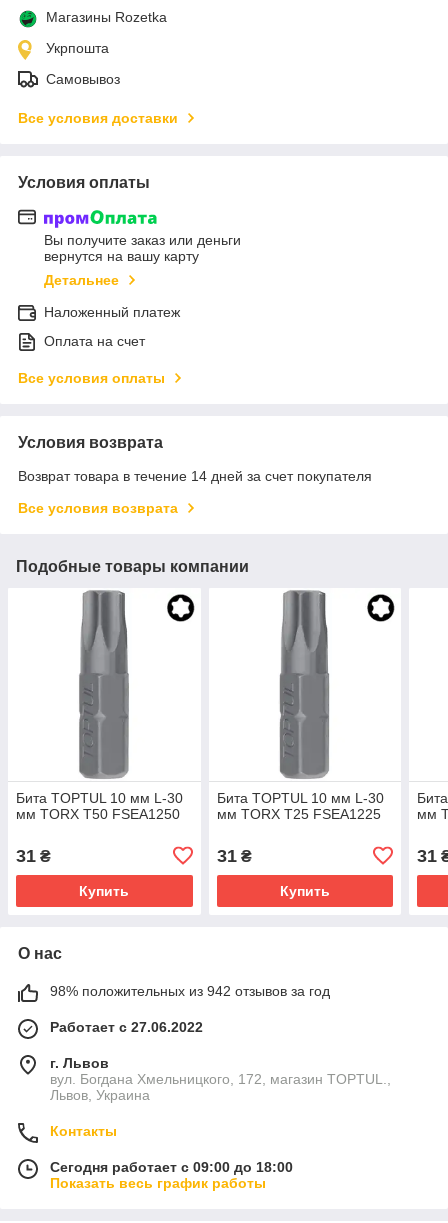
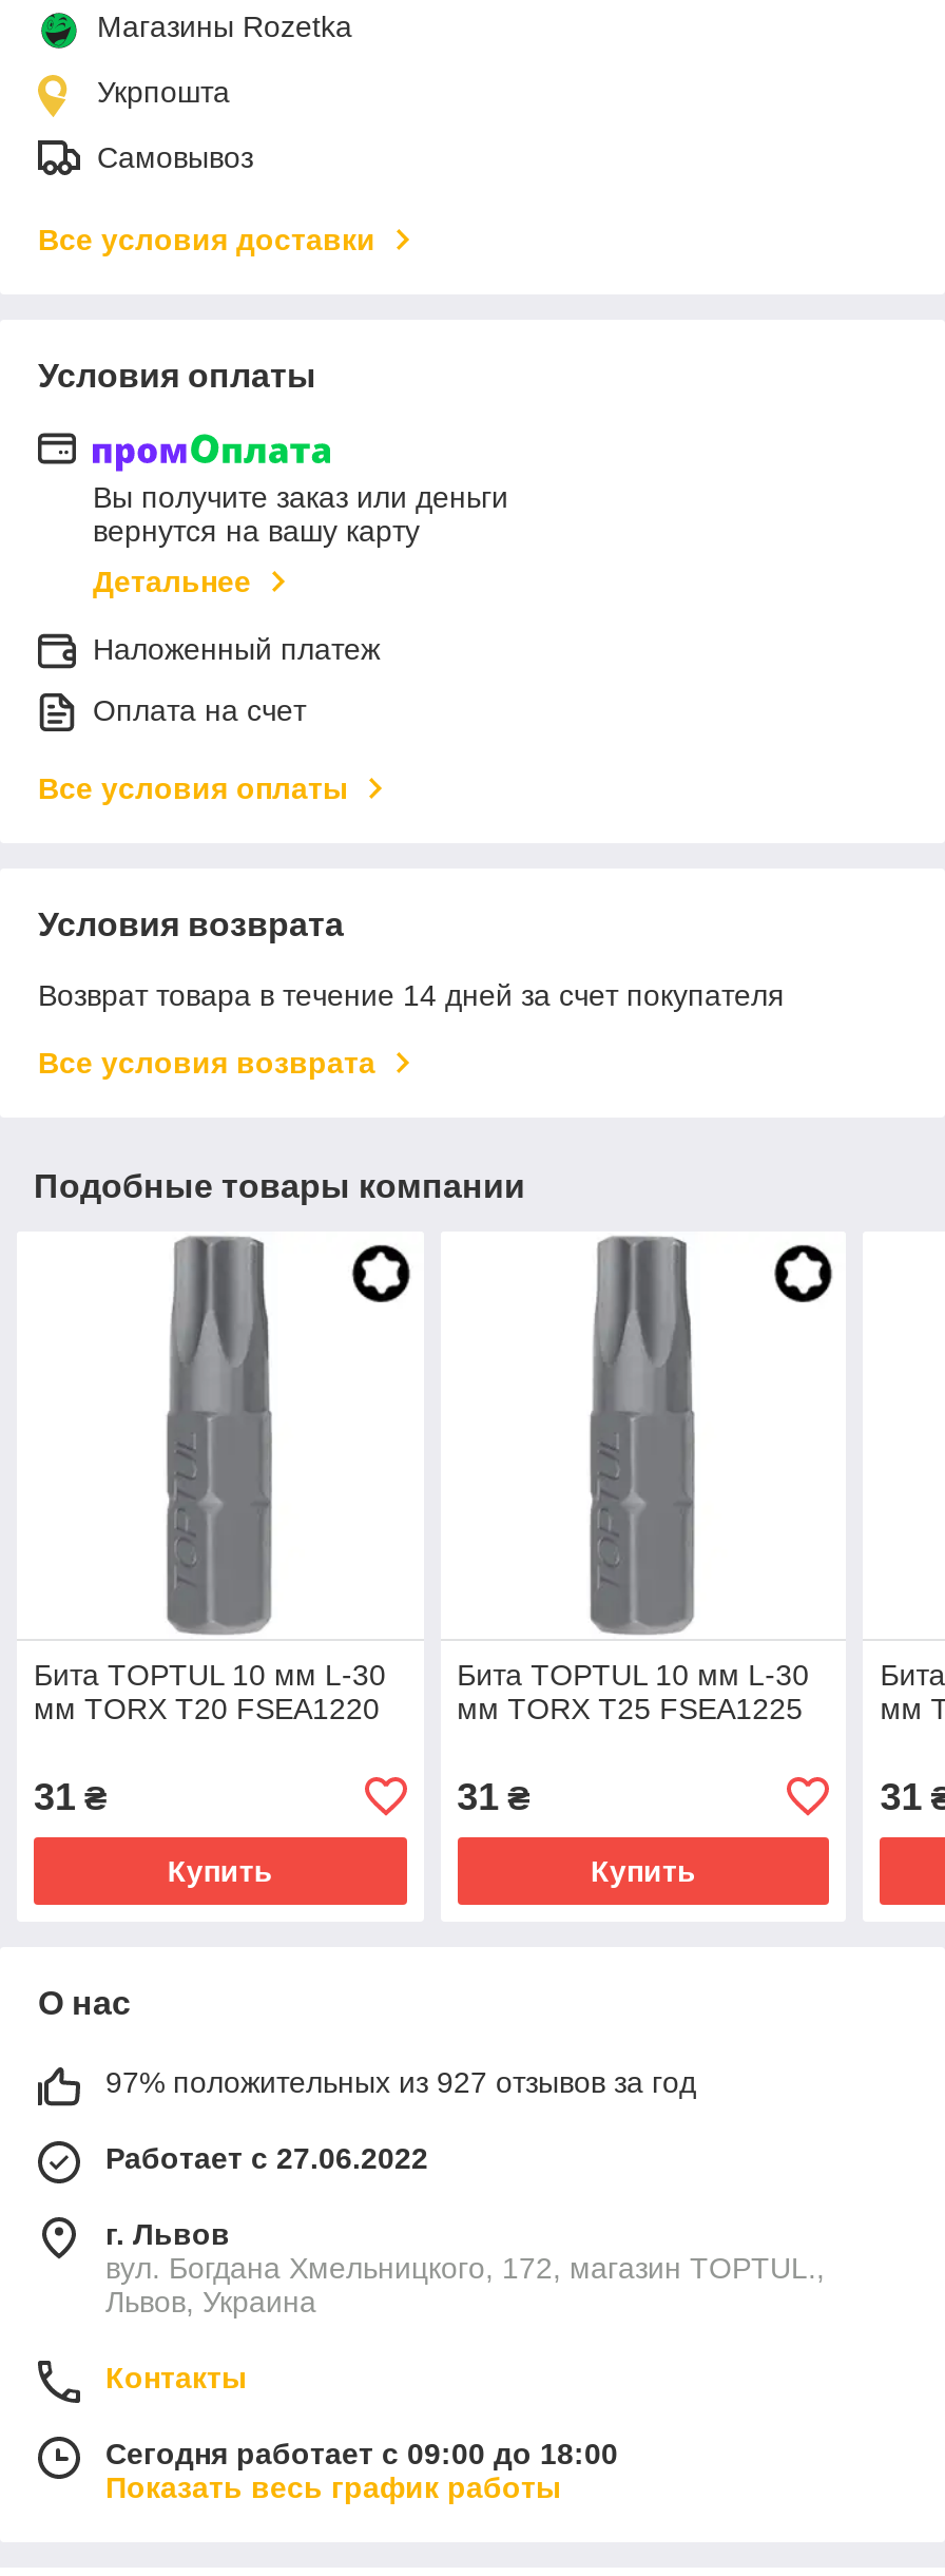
- мм TORX T50 FSEA1250
+ мм TORX T20 FSEA1220

- 98% положительных из 942 отзывов за год
+ 97% положительных из 927 отзывов за год
